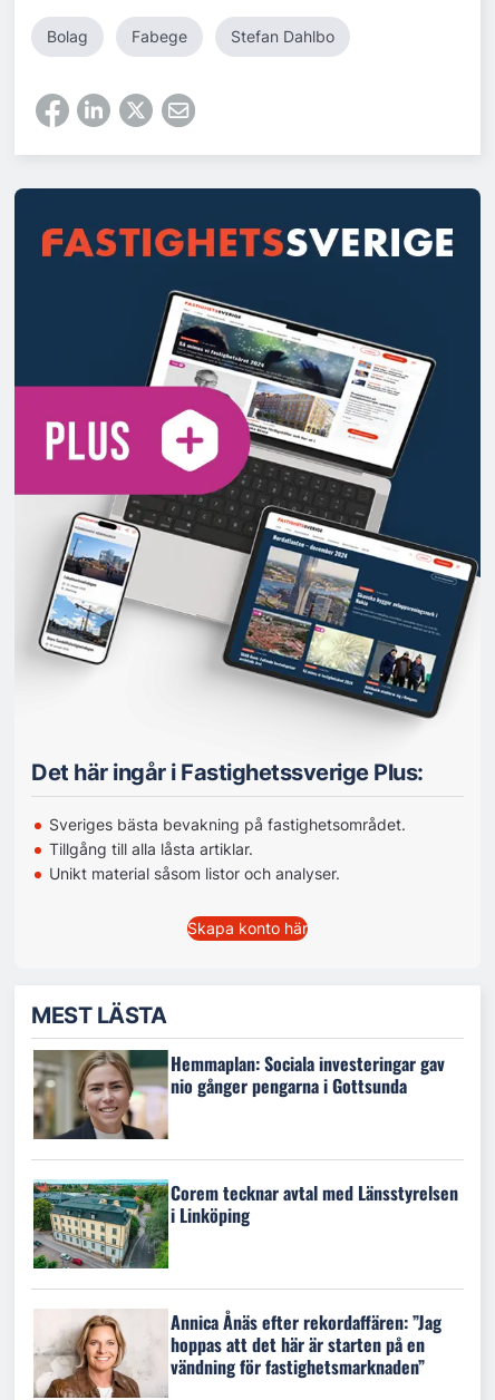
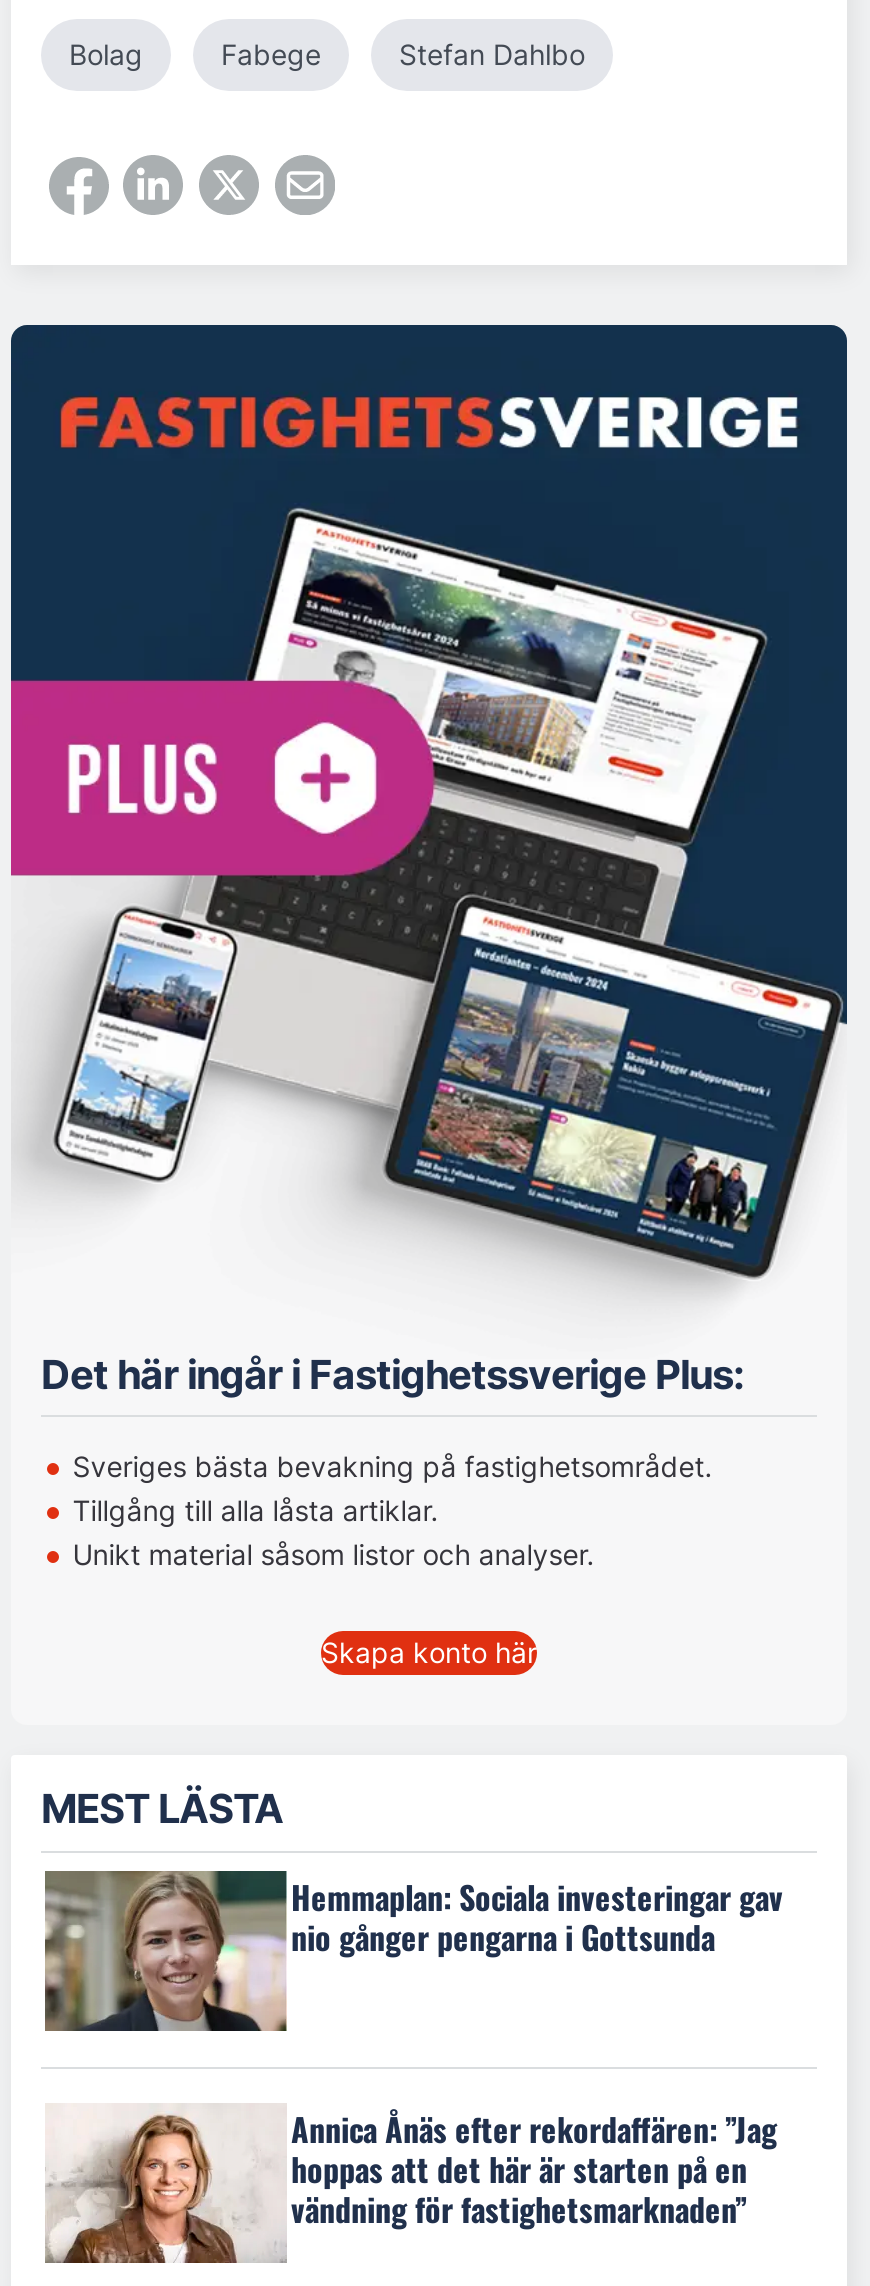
- [image]
- Corem tecknar avtal med Länsstyrelsen
- i Linköping
